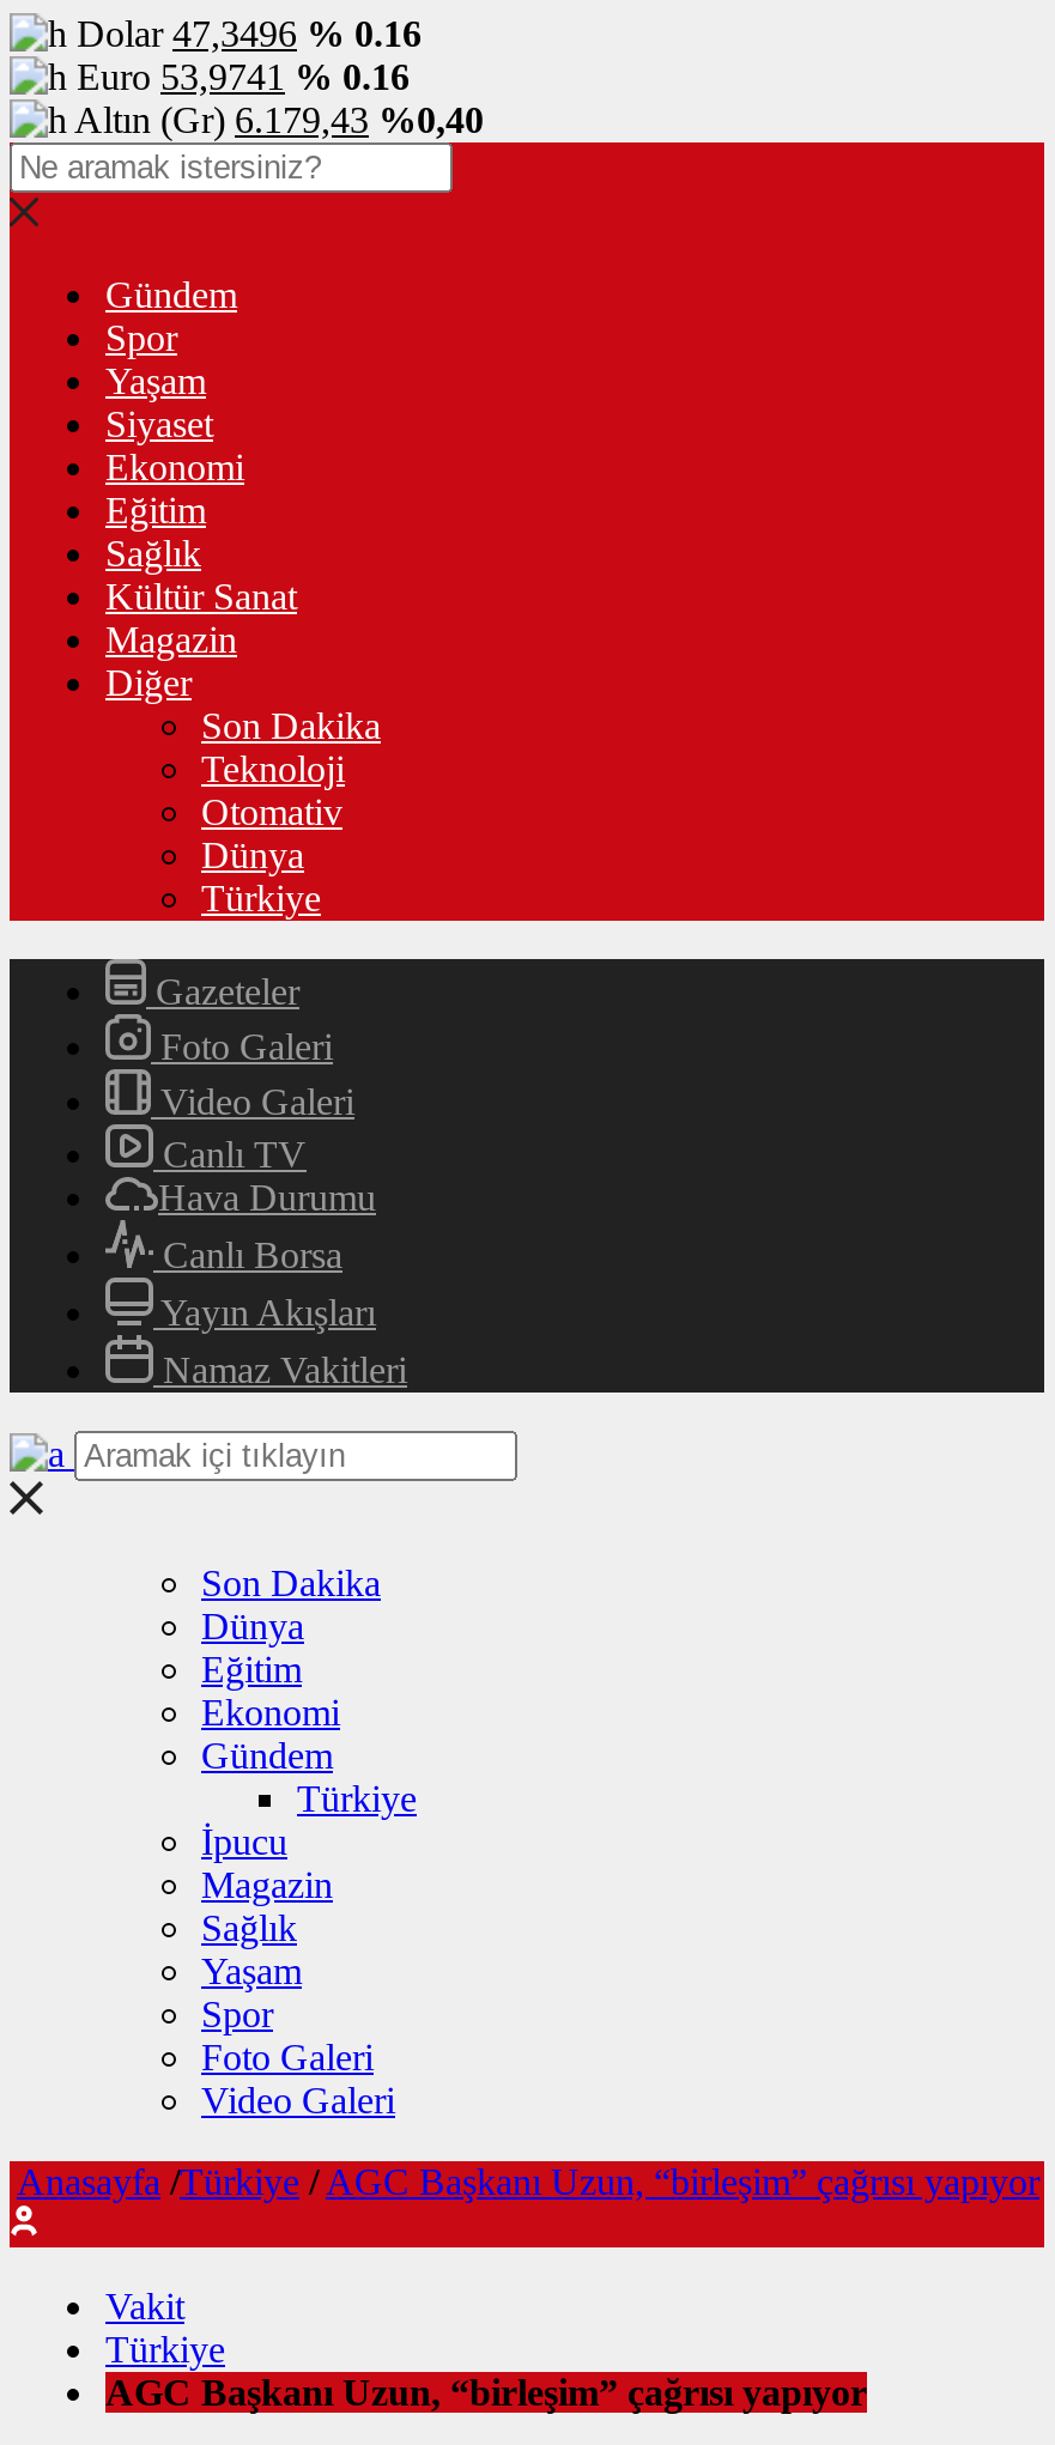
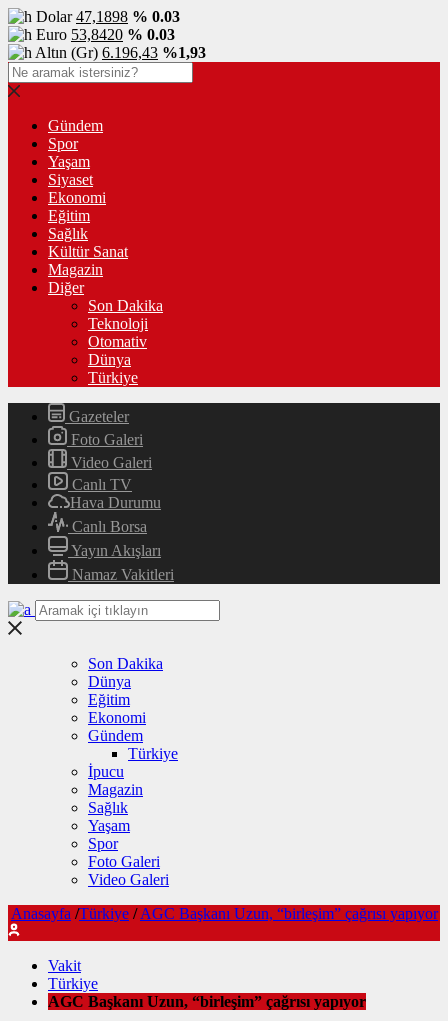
- Dolar 47,3496 % 0.16
+ Dolar 47,1898 % 0.03

- Euro 53,9741 % 0.16
+ Euro 53,8420 % 0.03

- Altın (Gr) 6.179,43 %0,40
+ Altın (Gr) 6.196,43 %1,93
